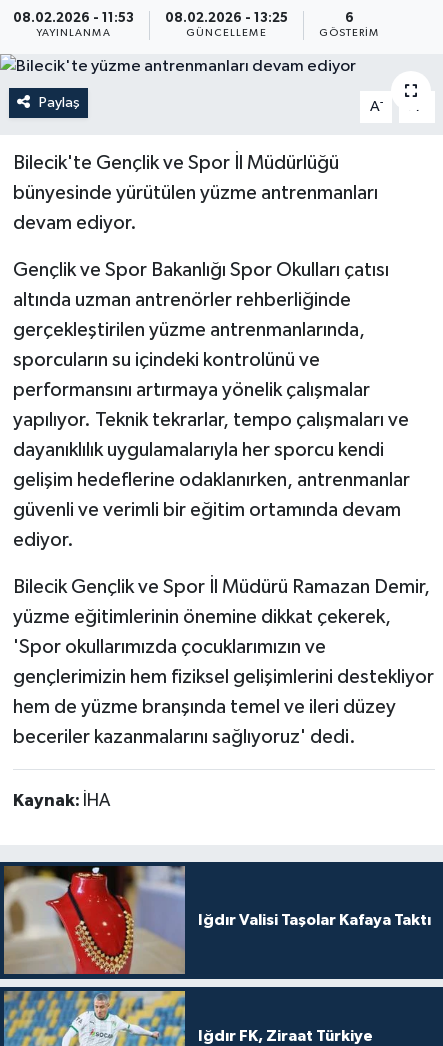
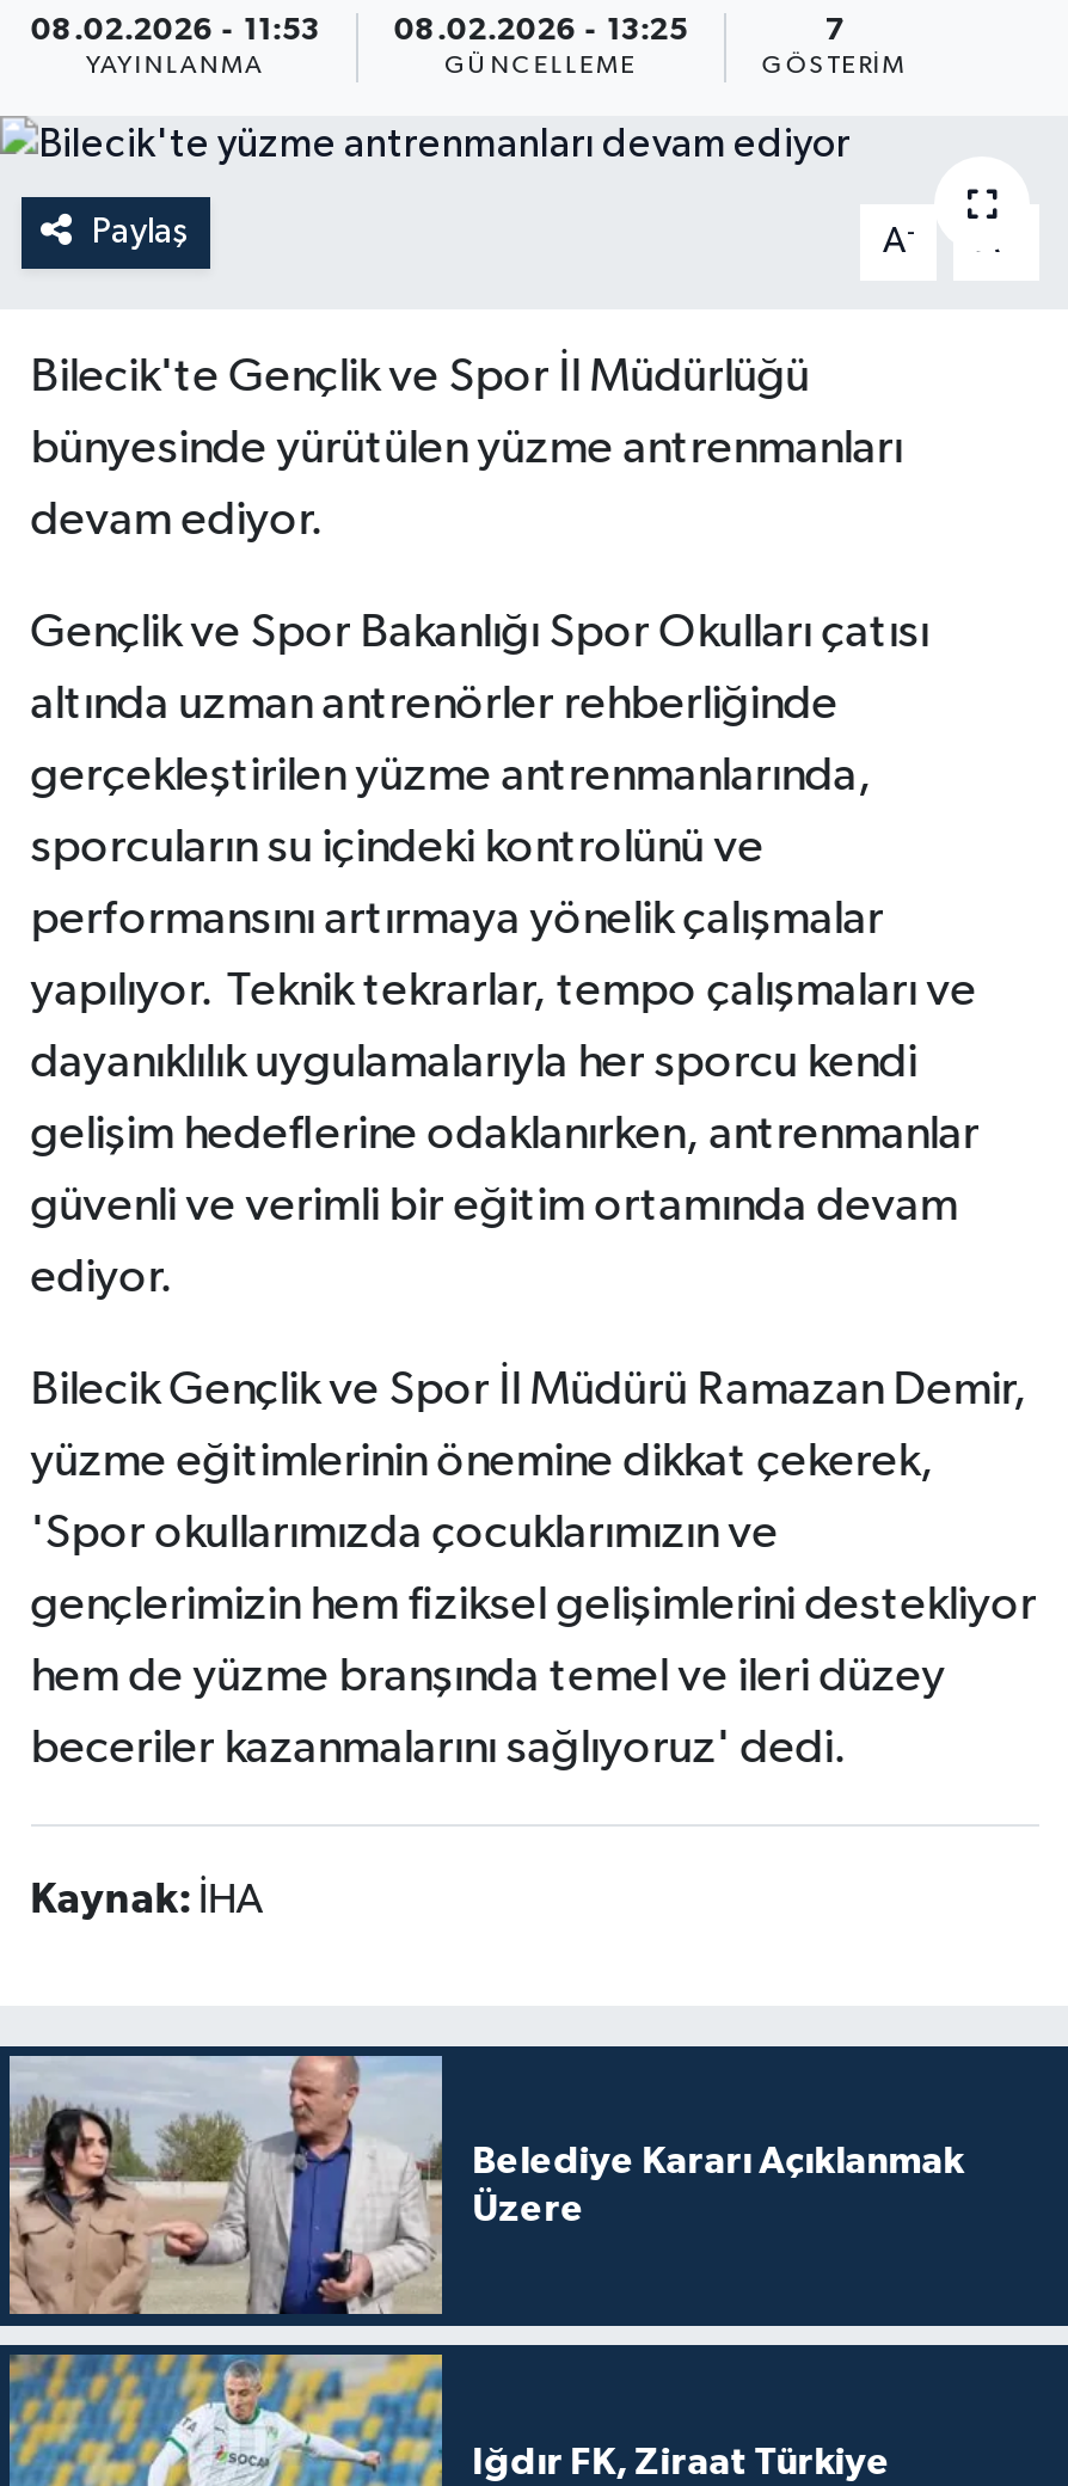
- 6
+ 7

- [image]
- Iğdır Valisi Taşolar Kafaya Taktı
+ [image]
+ Belediye Kararı Açıklanmak
+ Üzere
